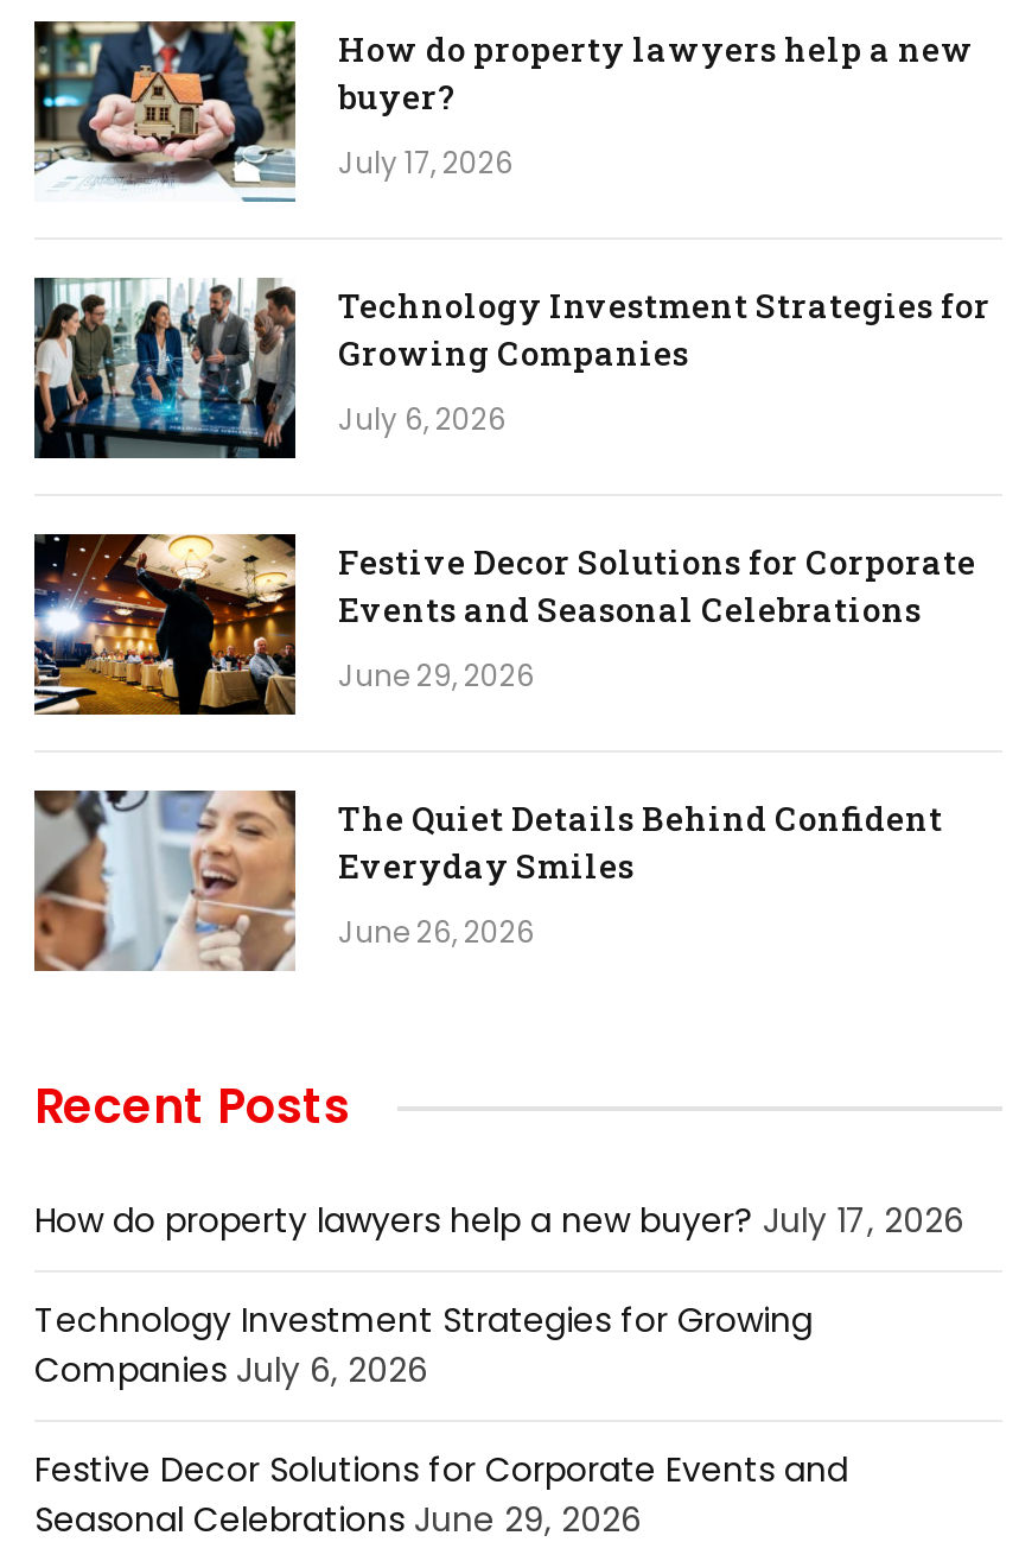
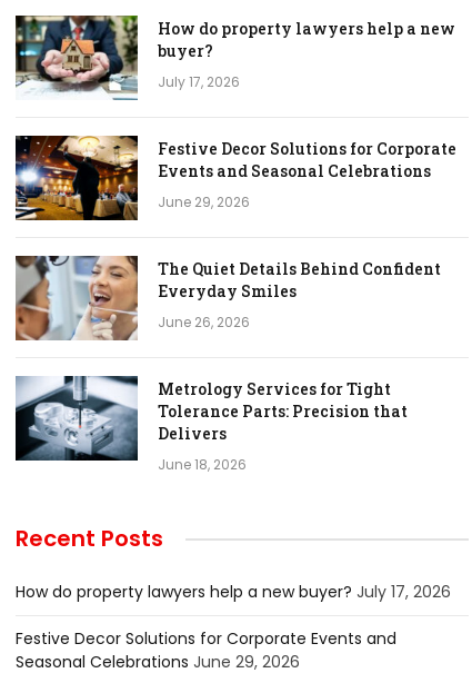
- [image]
- Technology Investment Strategies for
- Growing Companies
- July 6, 2026

moved up: [image] | Festive Decor Solutions for Corporate | Events and Seasonal Celebrations | June 29, 2026 | The Quiet Details Behind Confident | Everyday Smiles | June 26, 2026

+ [image]
+ Metrology Services for Tight
+ Tolerance Parts: Precision that
+ Delivers
+ June 18, 2026

- Technology Investment Strategies for Growing
- Companies July 6, 2026
